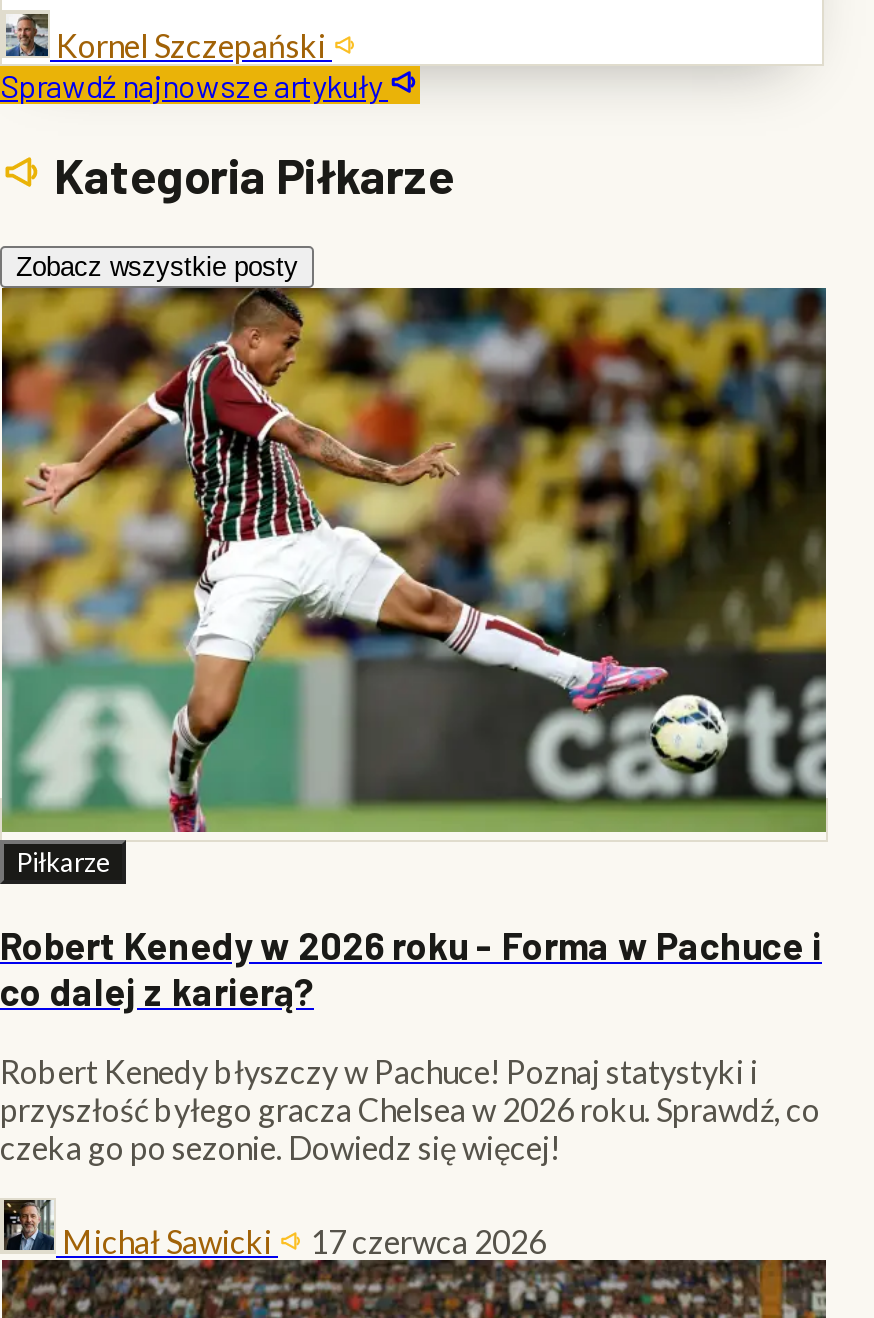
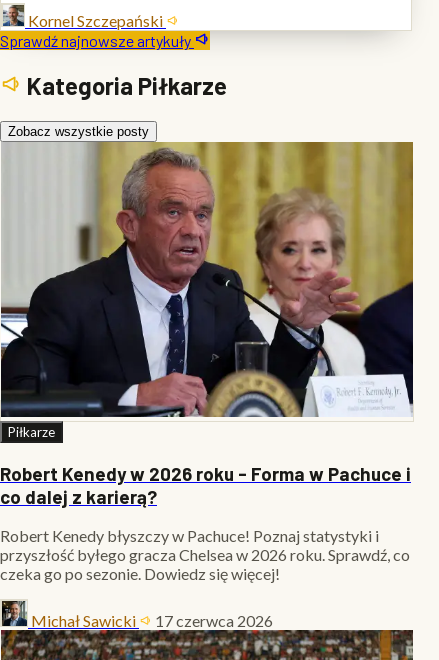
- [image]
+ [image]
